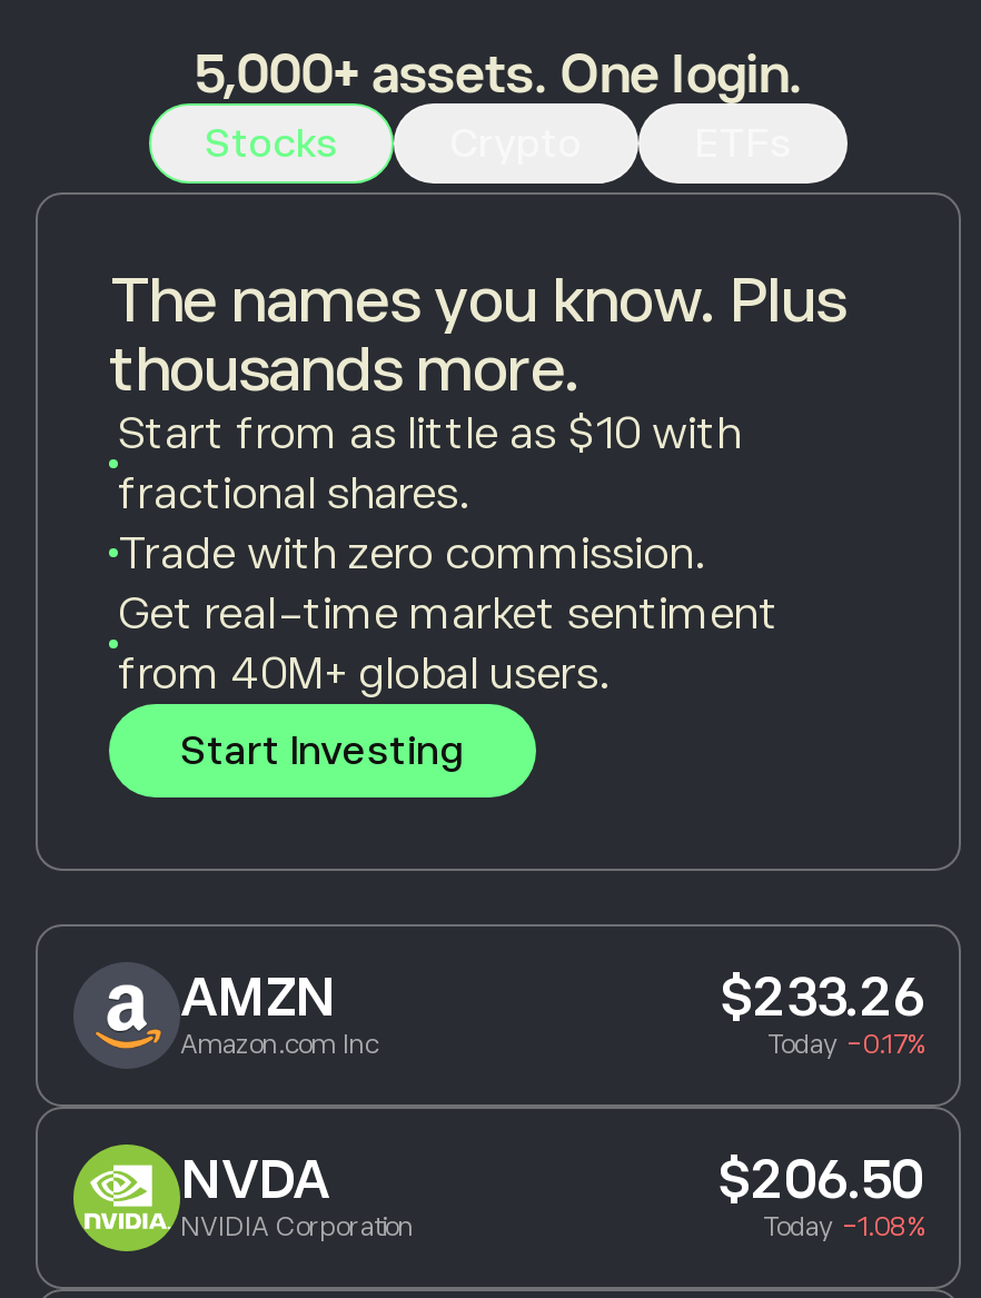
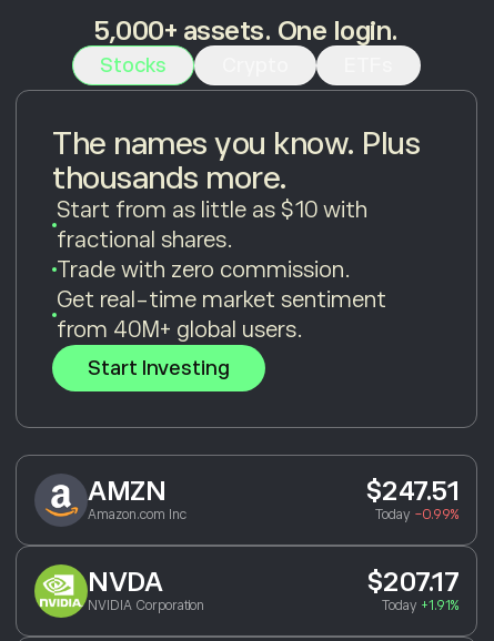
- $233.26
+ $247.51

- Today -0.17%
+ Today -0.99%

- $206.50
+ $207.17

- Today -1.08%
+ Today +1.91%
